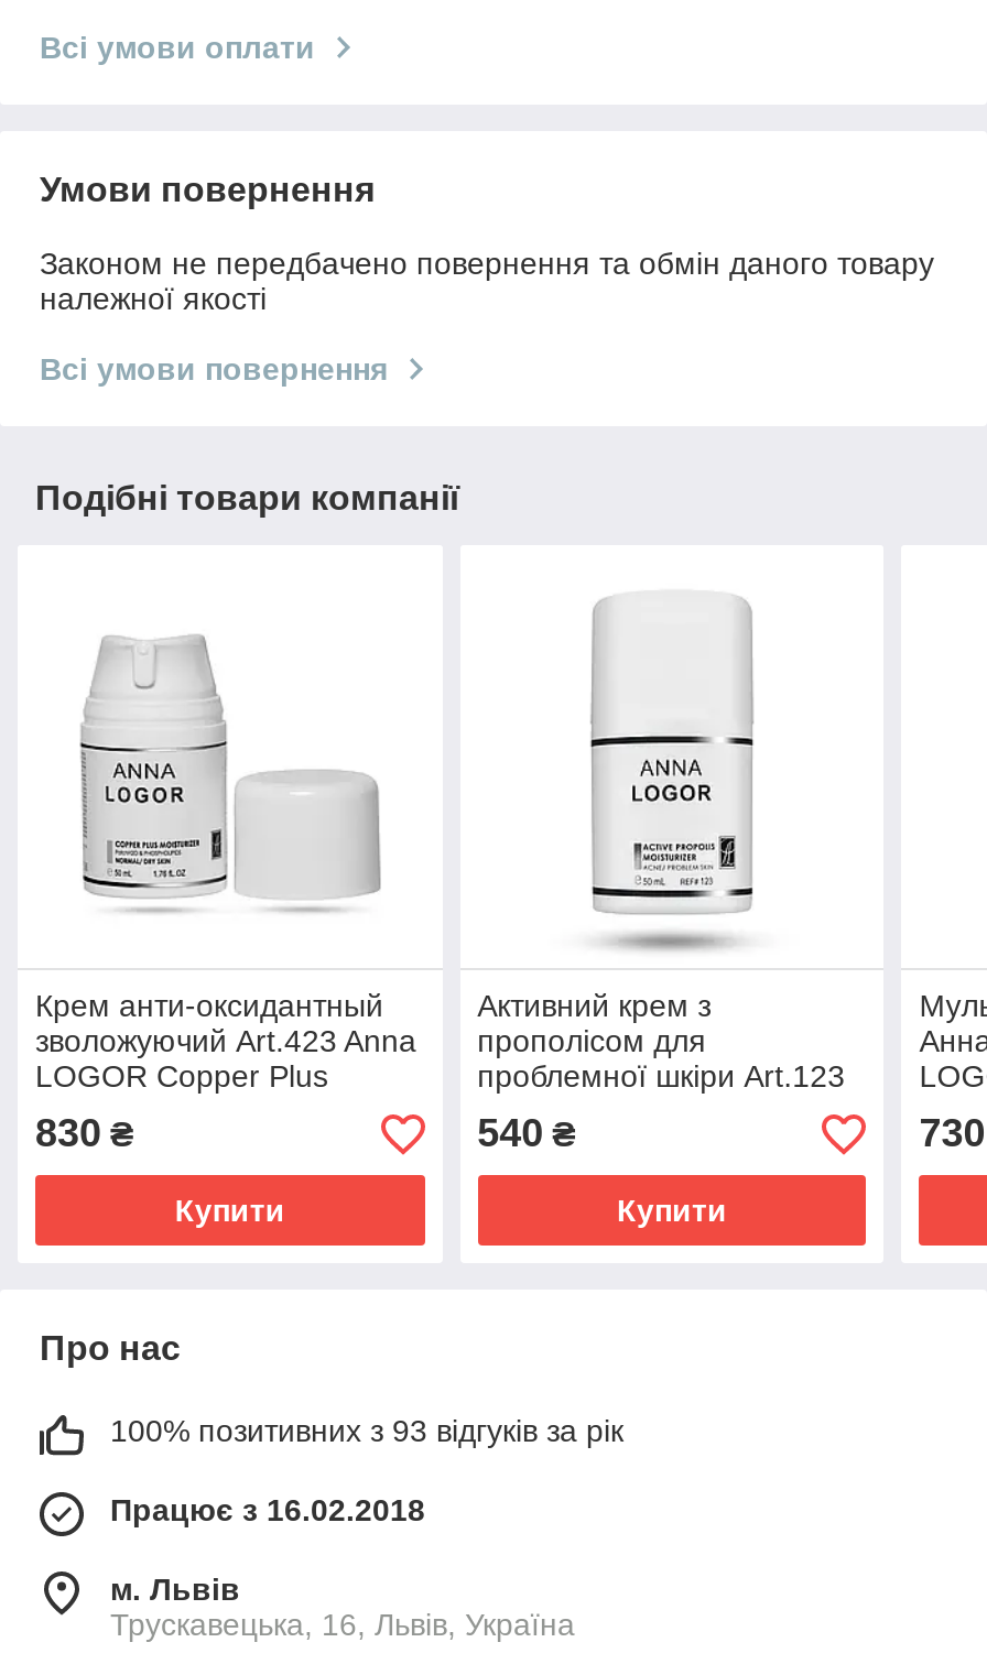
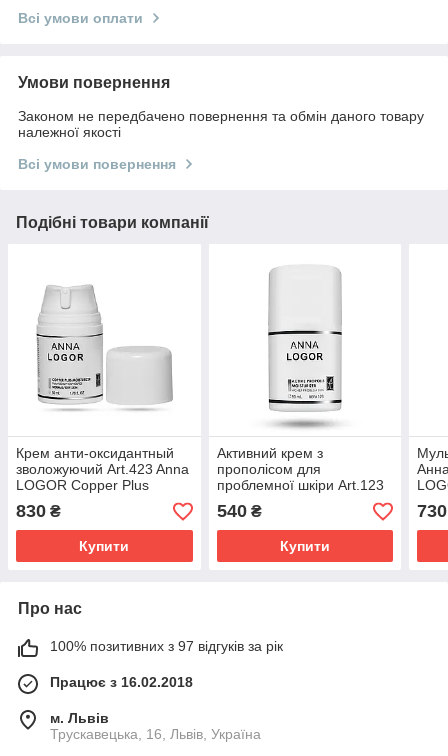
- 100% позитивних з 93 відгуків за рік
+ 100% позитивних з 97 відгуків за рік
